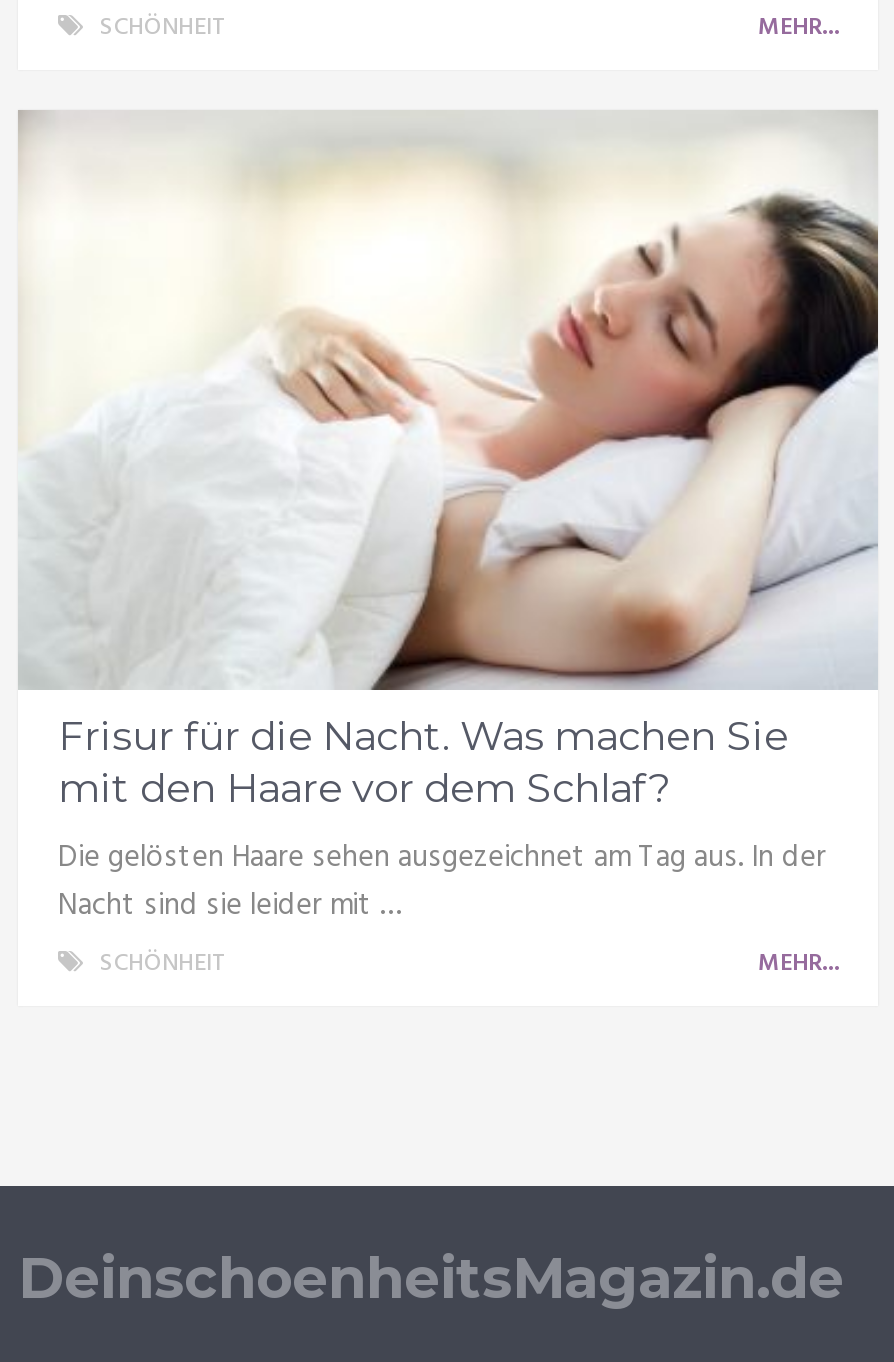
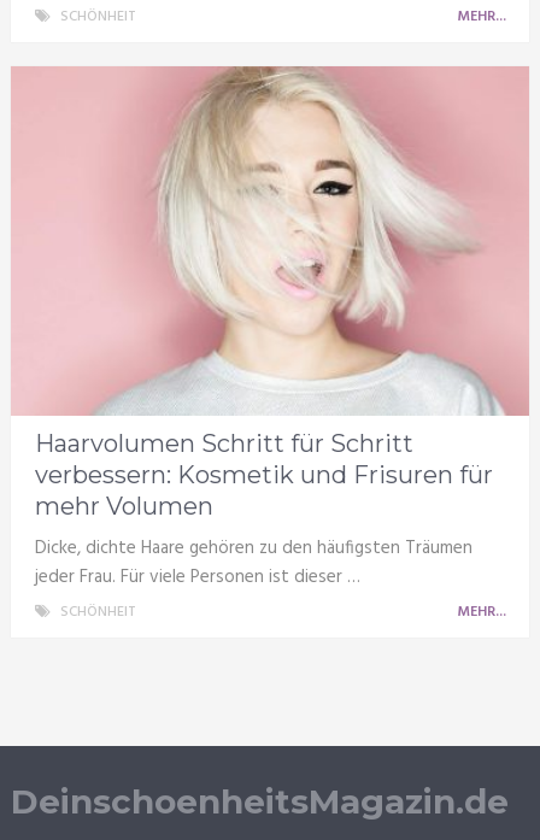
- [image]
- Frisur für die Nacht. Was machen Sie
- mit den Haare vor dem Schlaf?
+ [image]
+ Haarvolumen Schritt für Schritt
+ verbessern: Kosmetik und Frisuren für
+ mehr Volumen

- Die gelösten Haare sehen ausgezeichnet am Tag aus. In der
- Nacht sind sie leider mit …
+ Dicke, dichte Haare gehören zu den häufigsten Träumen
+ jeder Frau. Für viele Personen ist dieser …
